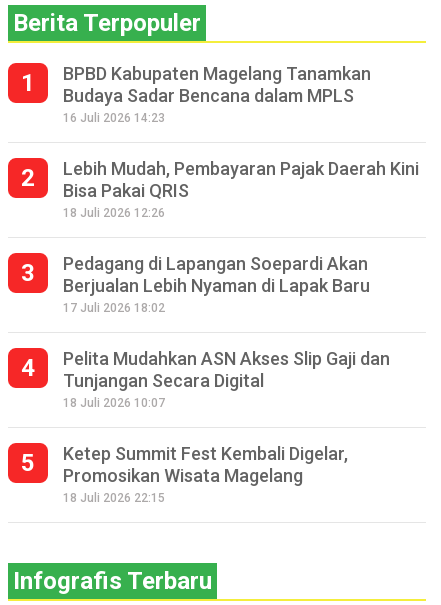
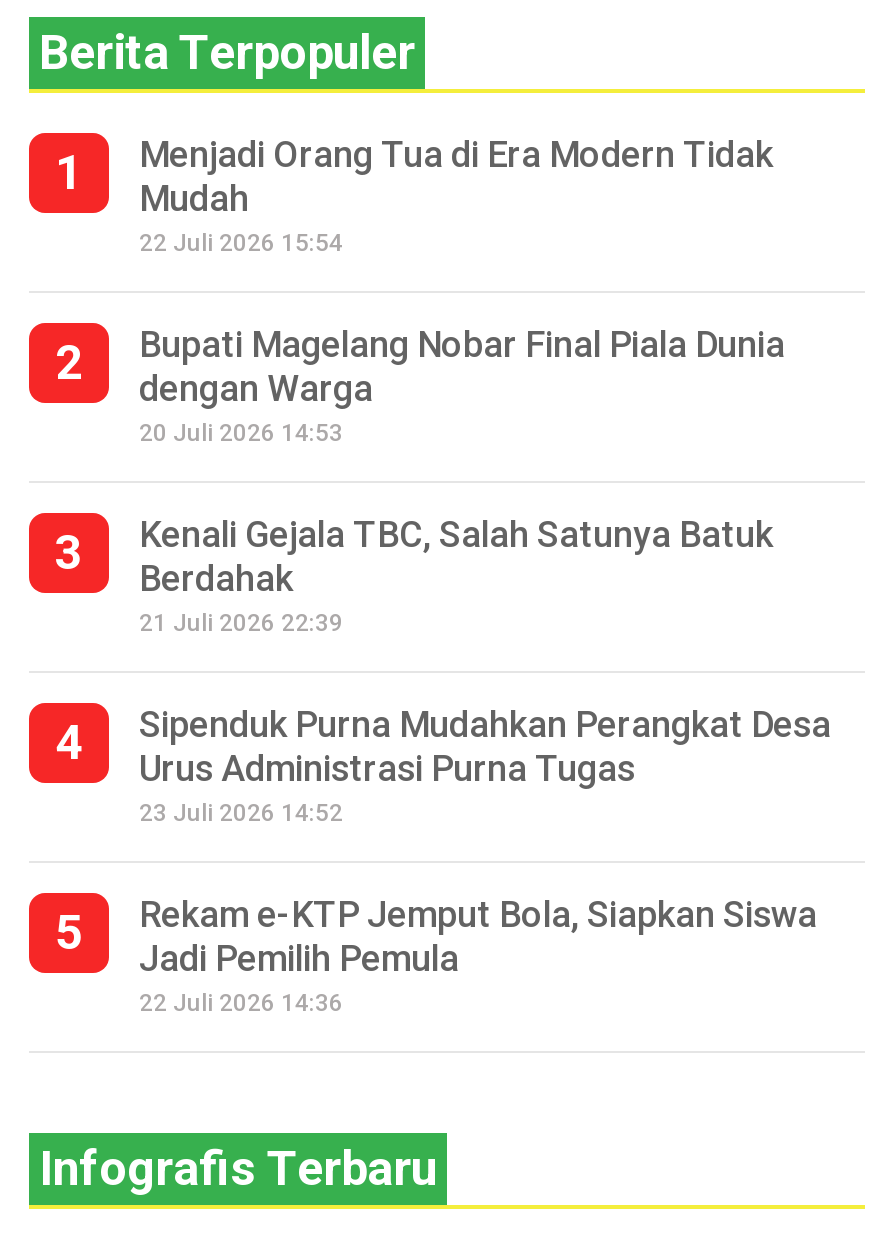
- BPBD Kabupaten Magelang Tanamkan
- Budaya Sadar Bencana dalam MPLS
- 16 Juli 2026 14:23
+ Menjadi Orang Tua di Era Modern Tidak
+ Mudah
+ 22 Juli 2026 15:54

- Lebih Mudah, Pembayaran Pajak Daerah Kini
- Bisa Pakai QRIS
- 18 Juli 2026 12:26
+ Bupati Magelang Nobar Final Piala Dunia
+ dengan Warga
+ 20 Juli 2026 14:53

- Pedagang di Lapangan Soepardi Akan
- Berjualan Lebih Nyaman di Lapak Baru
- 17 Juli 2026 18:02
+ Kenali Gejala TBC, Salah Satunya Batuk
+ Berdahak
+ 21 Juli 2026 22:39

- Pelita Mudahkan ASN Akses Slip Gaji dan
- Tunjangan Secara Digital
- 18 Juli 2026 10:07
+ Sipenduk Purna Mudahkan Perangkat Desa
+ Urus Administrasi Purna Tugas
+ 23 Juli 2026 14:52

- Ketep Summit Fest Kembali Digelar,
- Promosikan Wisata Magelang
- 18 Juli 2026 22:15
+ Rekam e-KTP Jemput Bola, Siapkan Siswa
+ Jadi Pemilih Pemula
+ 22 Juli 2026 14:36
